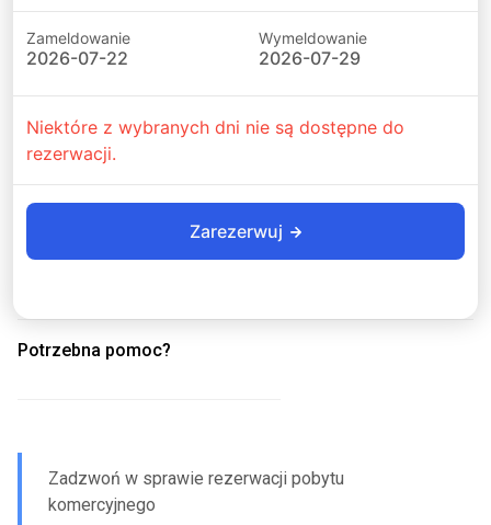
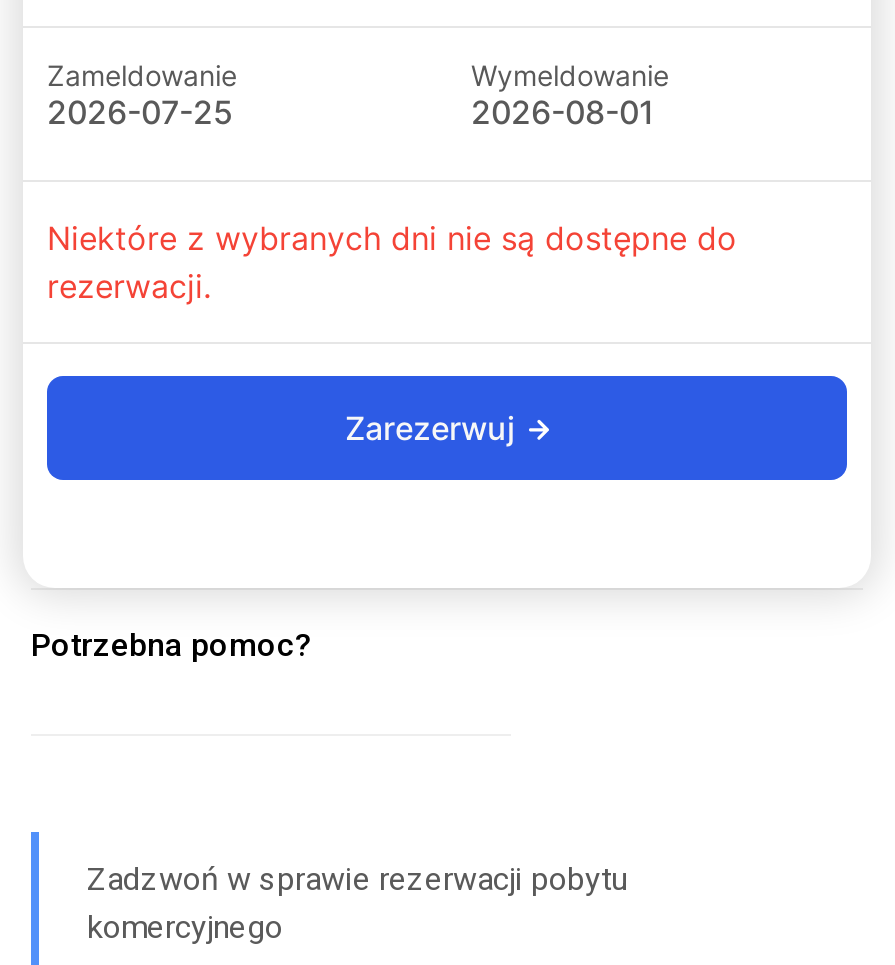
- 2026-07-22
+ 2026-07-25

- 2026-07-29
+ 2026-08-01
